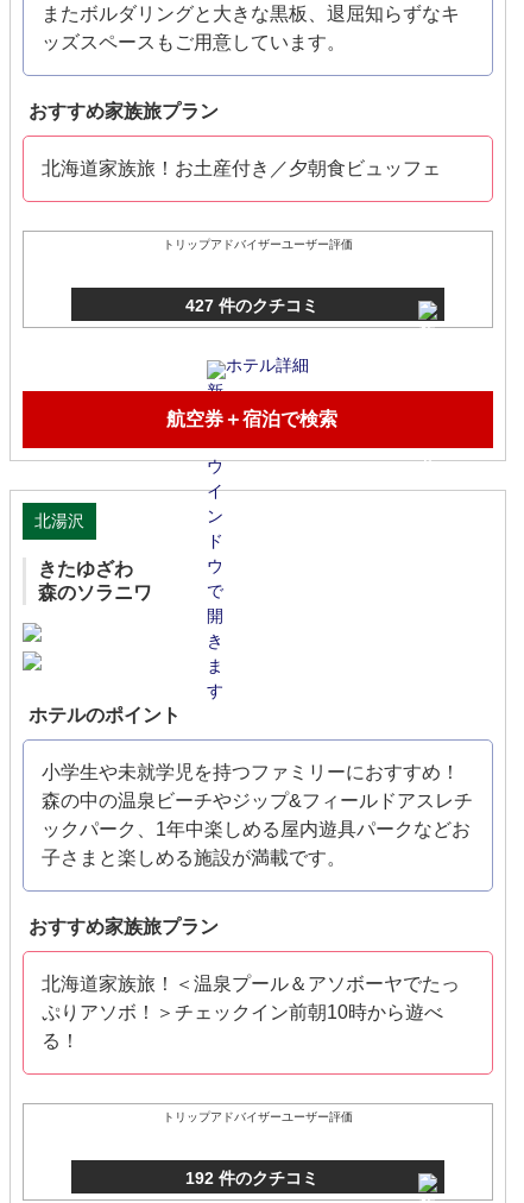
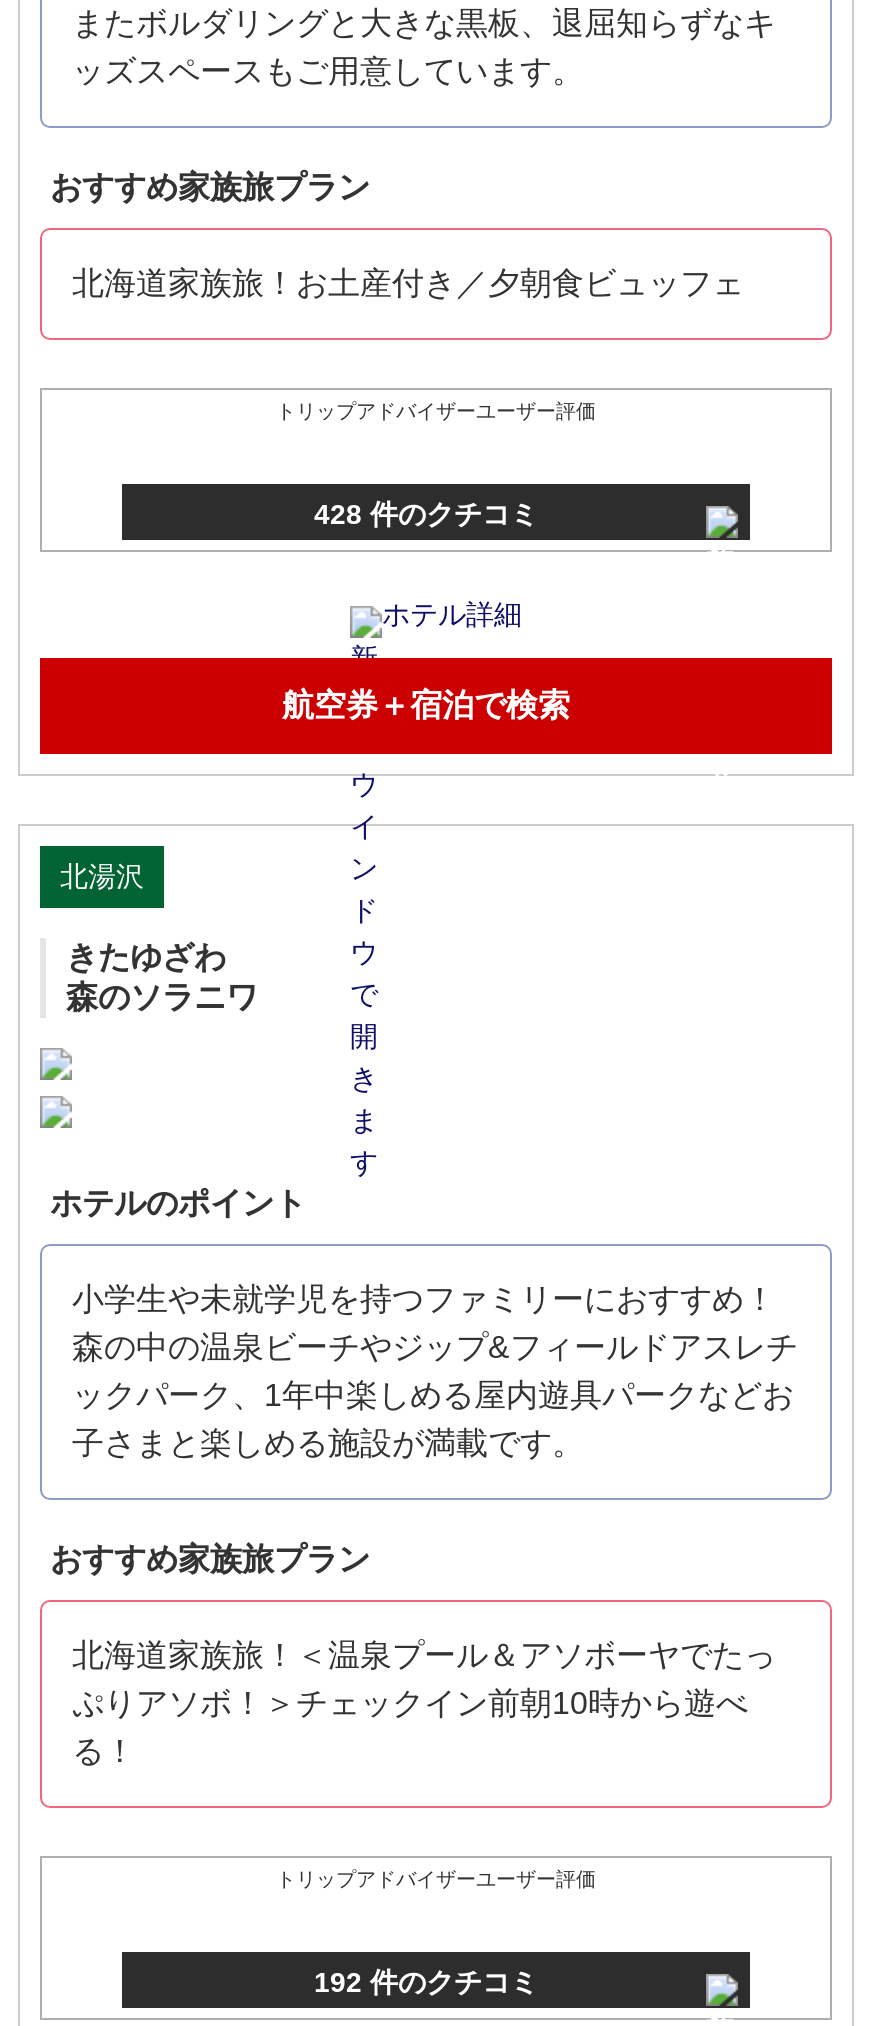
- 427 件のクチコミ
+ 428 件のクチコミ
